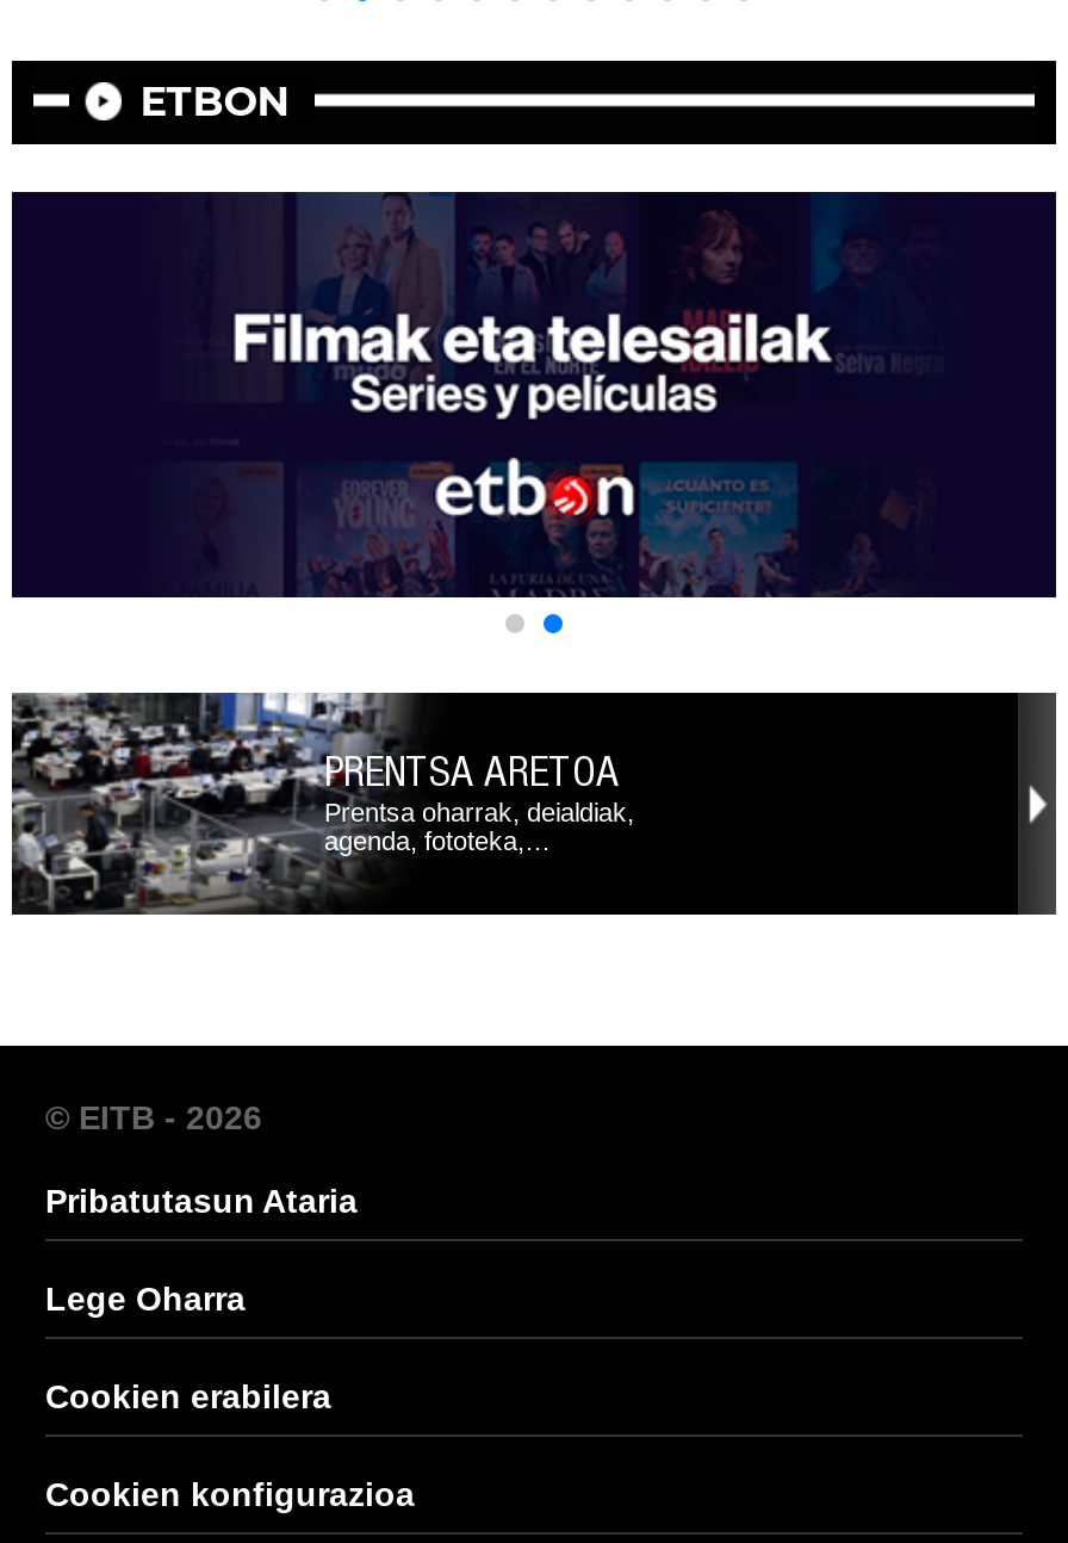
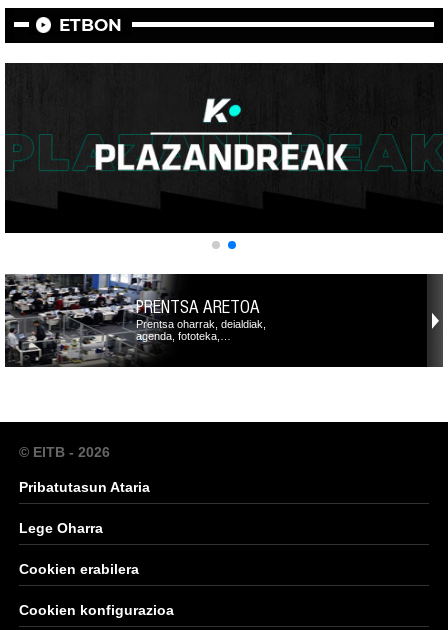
- [image]
+ [image]
